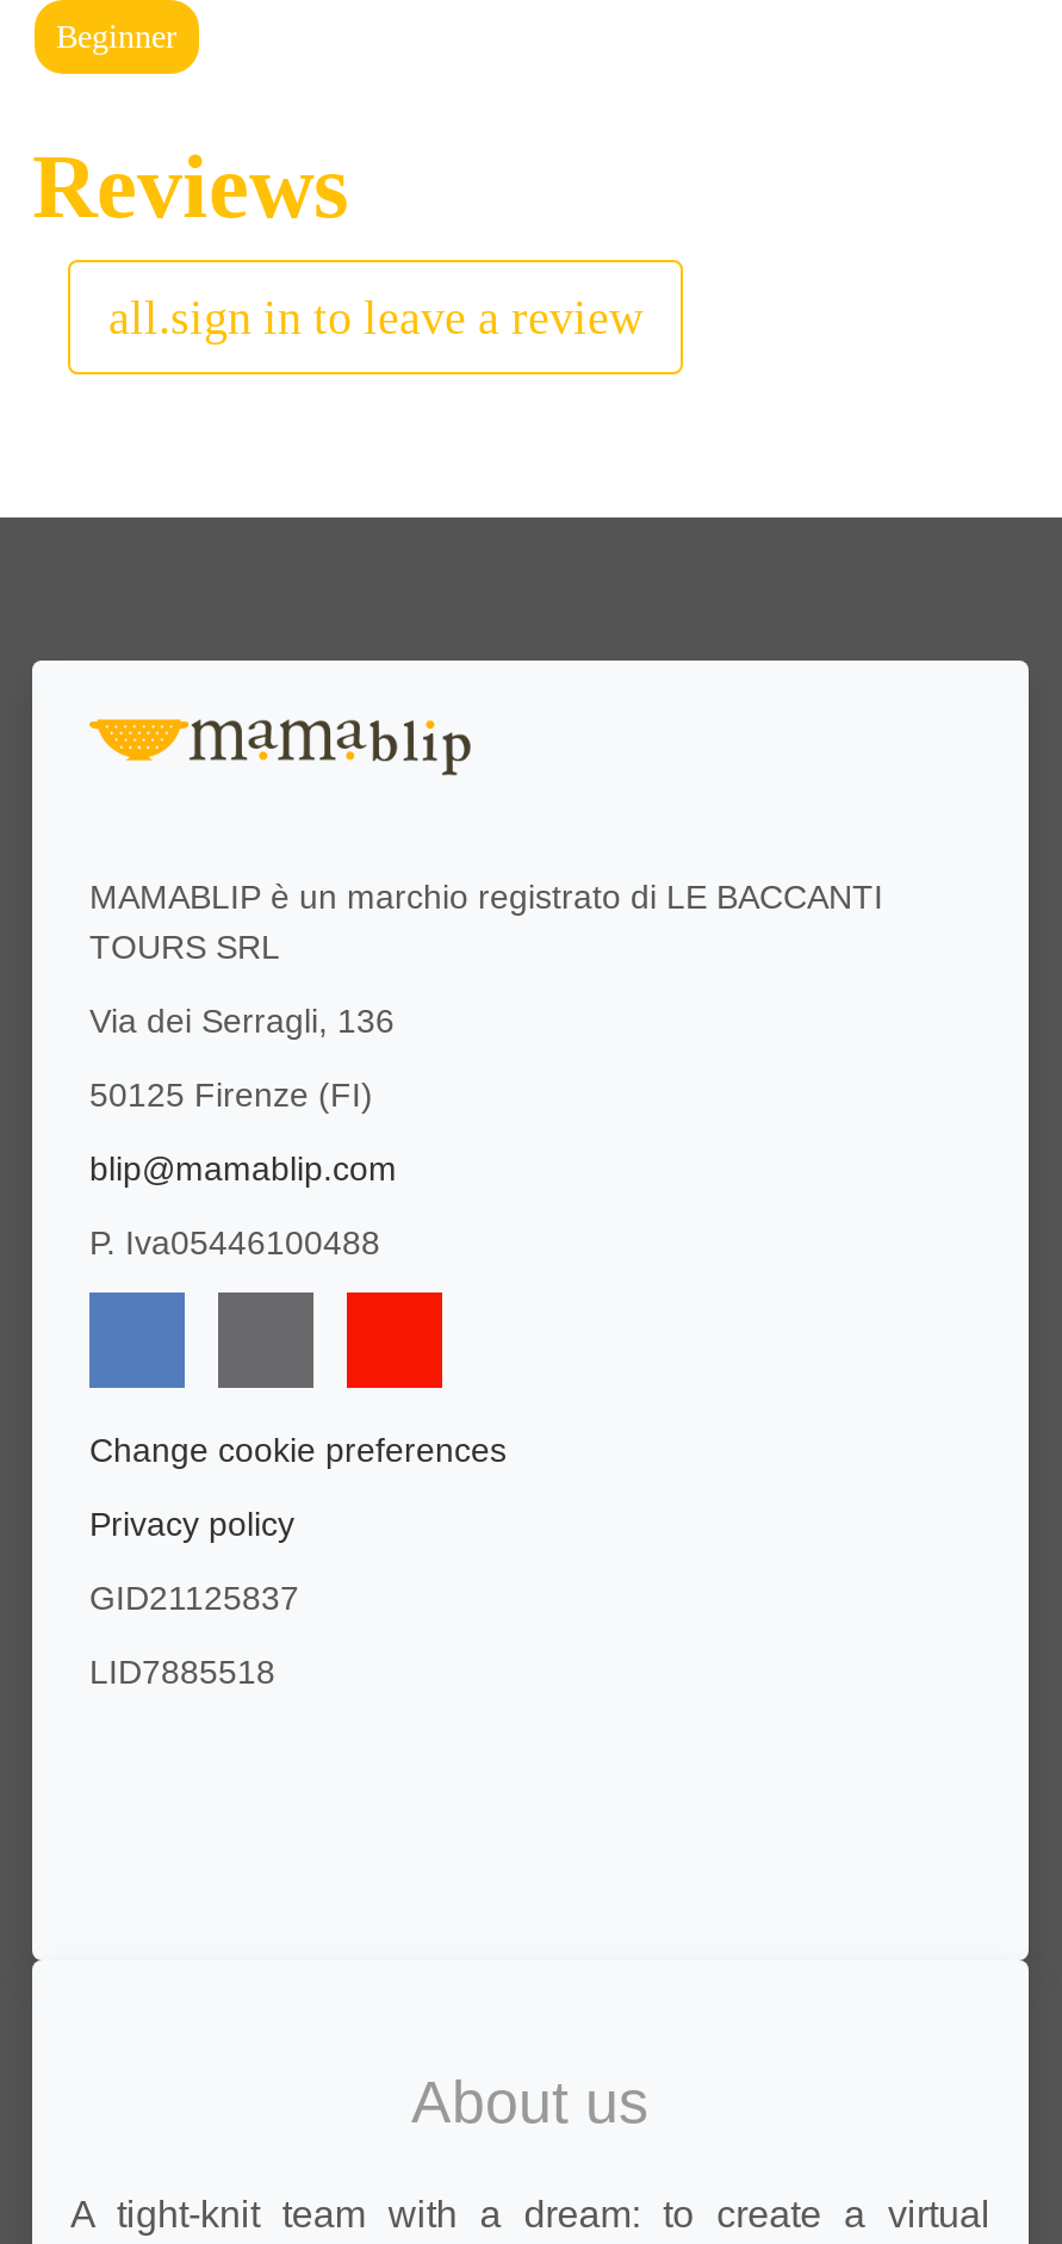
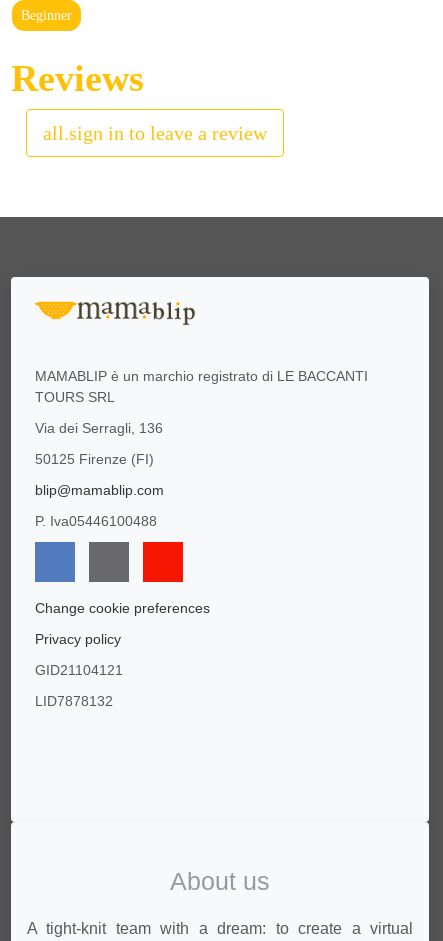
- GID21125837
+ GID21104121

- LID7885518
+ LID7878132
